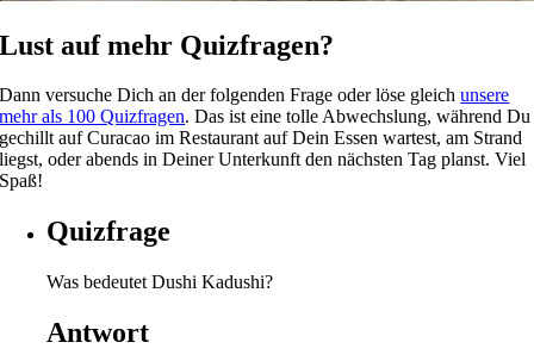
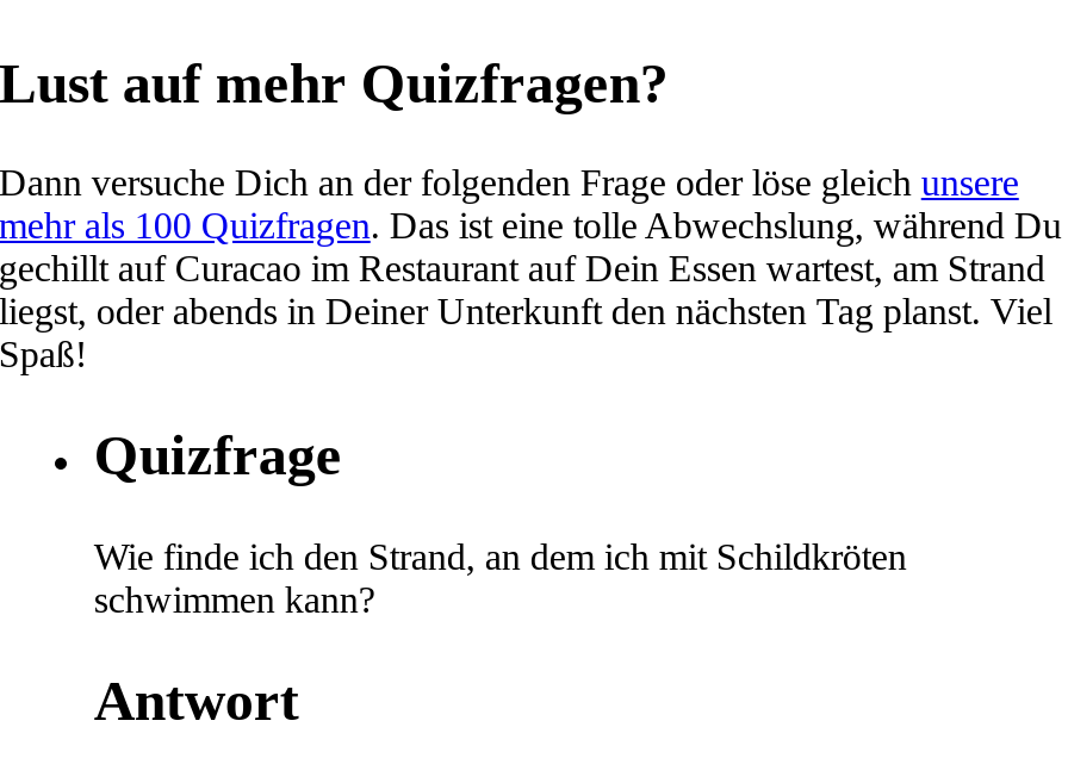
- Was bedeutet Dushi Kadushi?
+ Wie finde ich den Strand, an dem ich mit Schildkröten
+ schwimmen kann?
